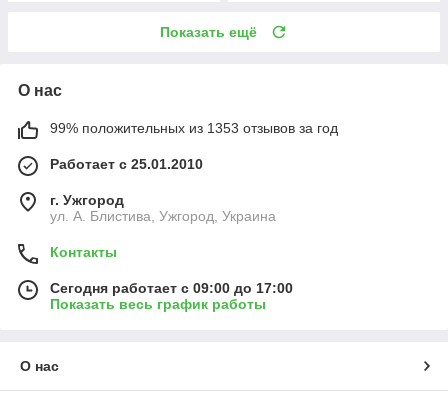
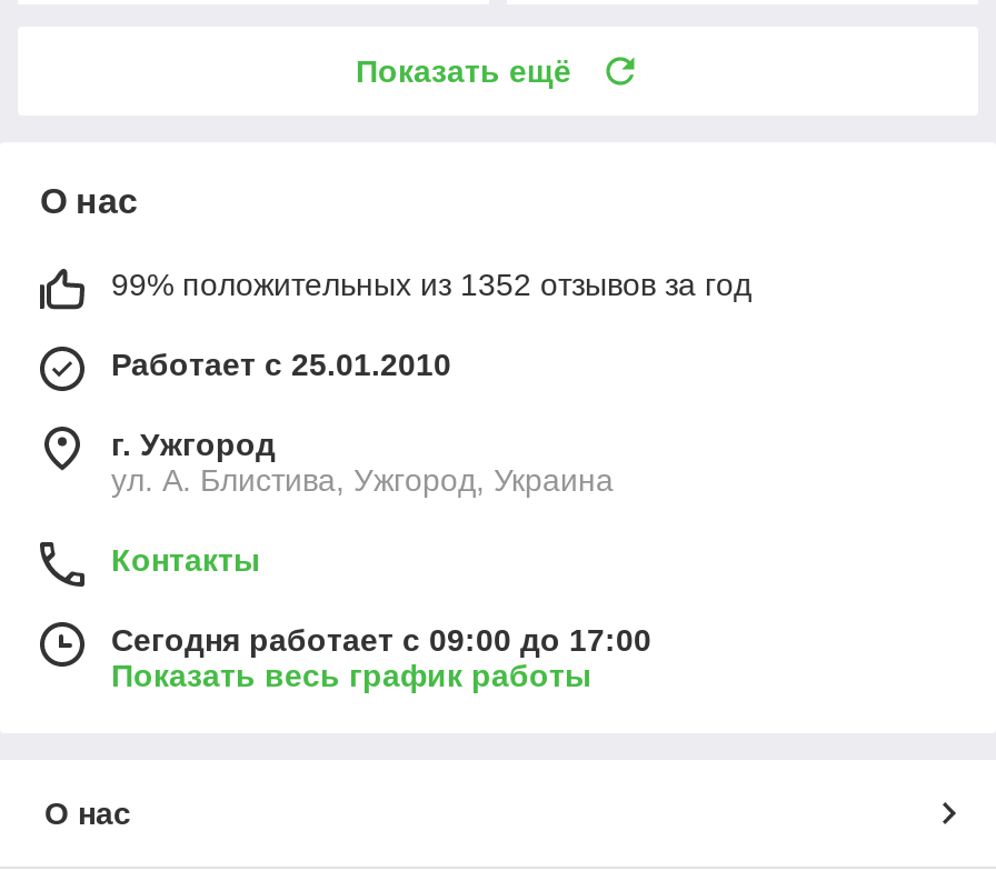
- 99% положительных из 1353 отзывов за год
+ 99% положительных из 1352 отзывов за год
